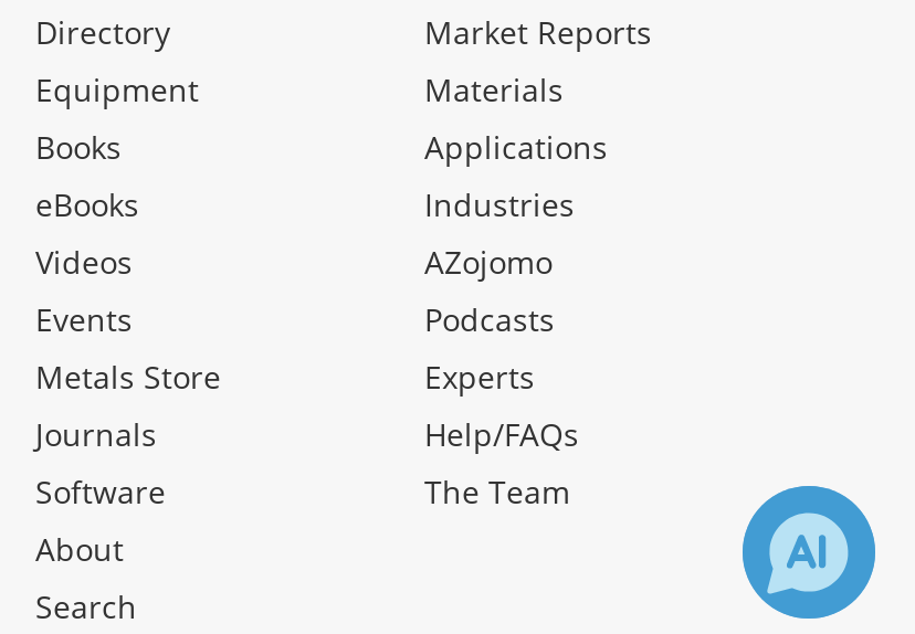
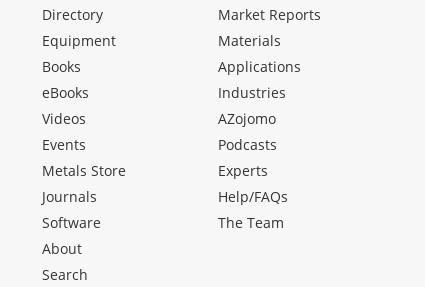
- [image]
